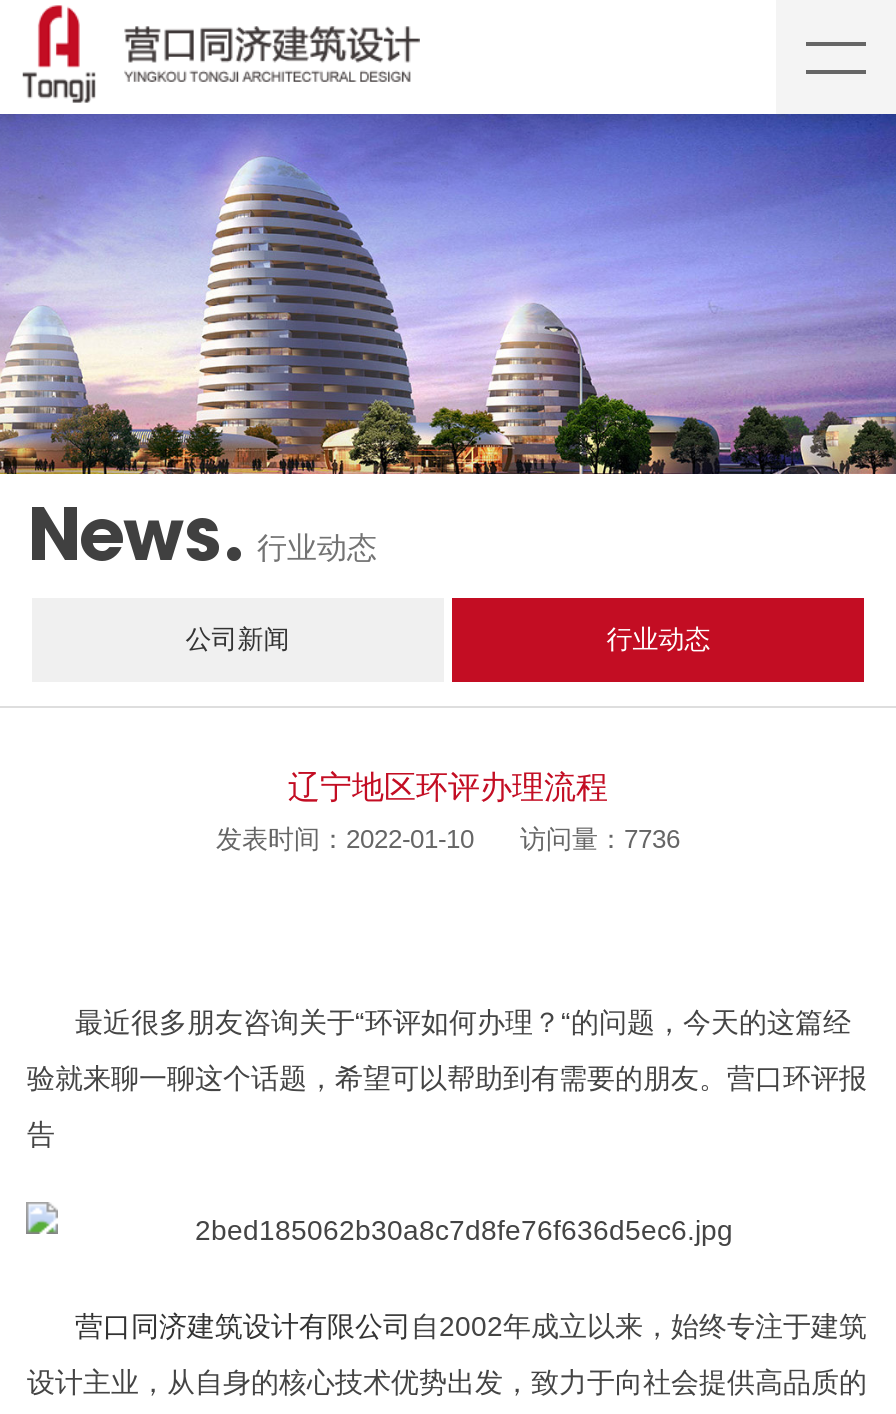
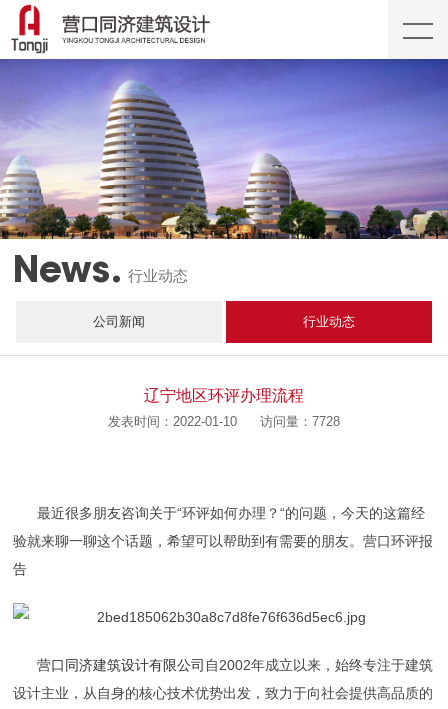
- 发表时间：2022-01-10 访问量：7736
+ 发表时间：2022-01-10 访问量：7728
